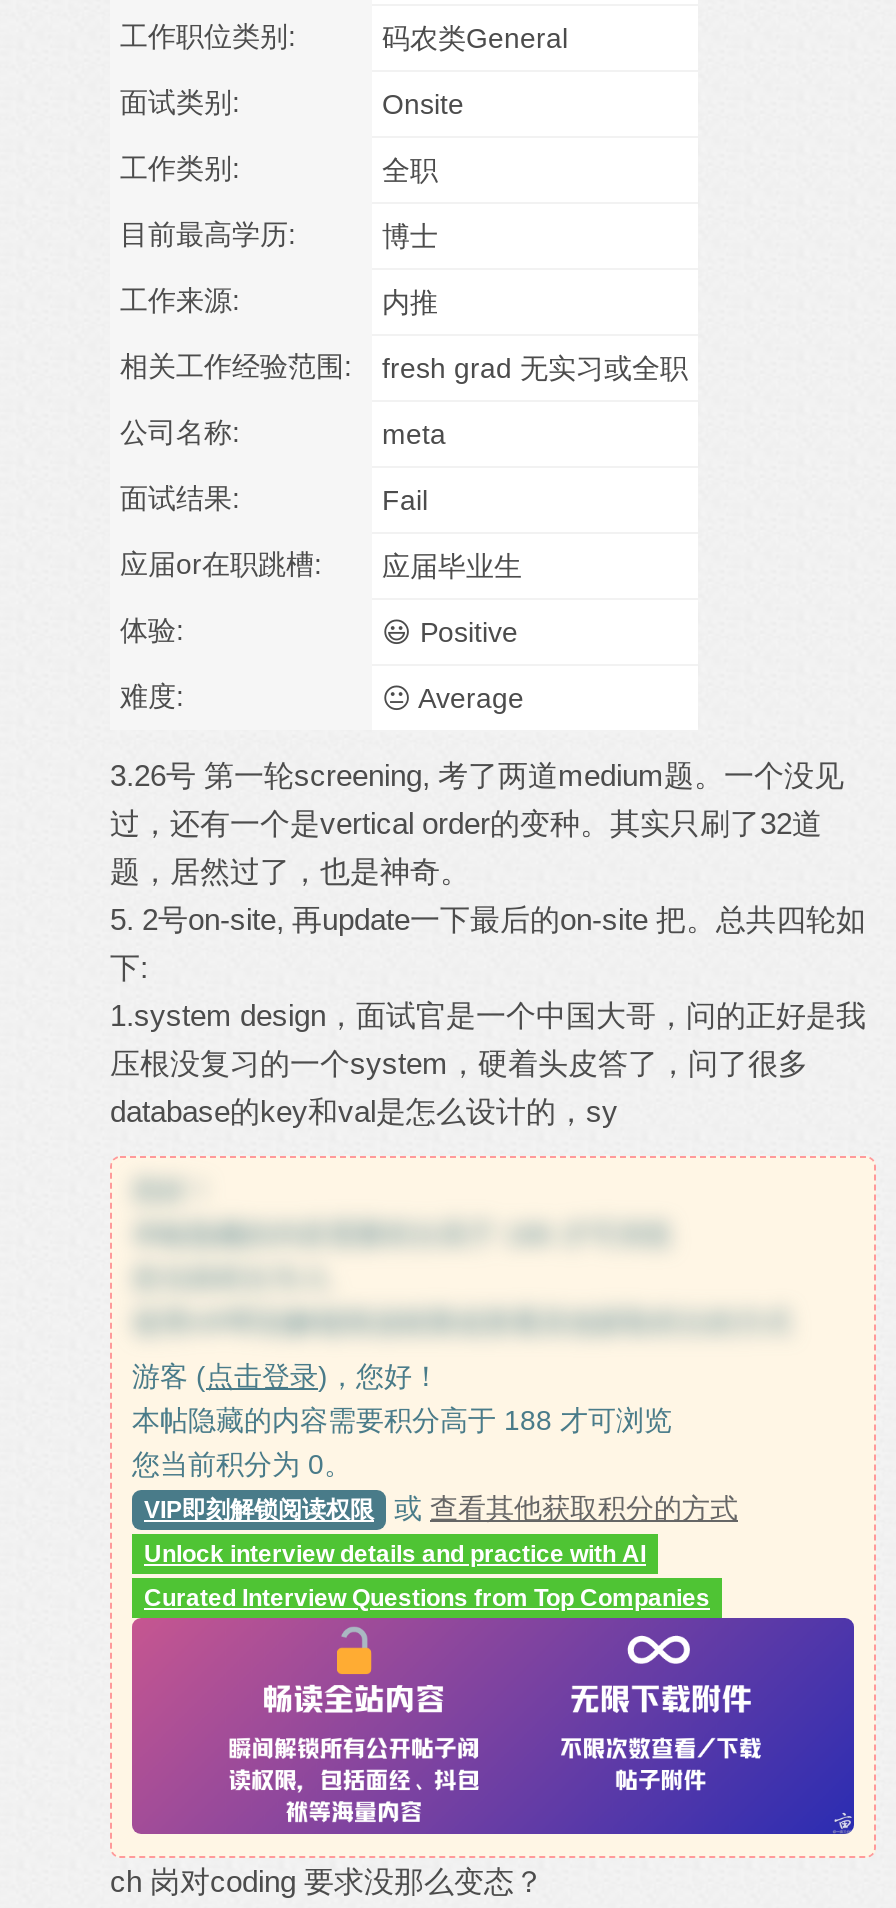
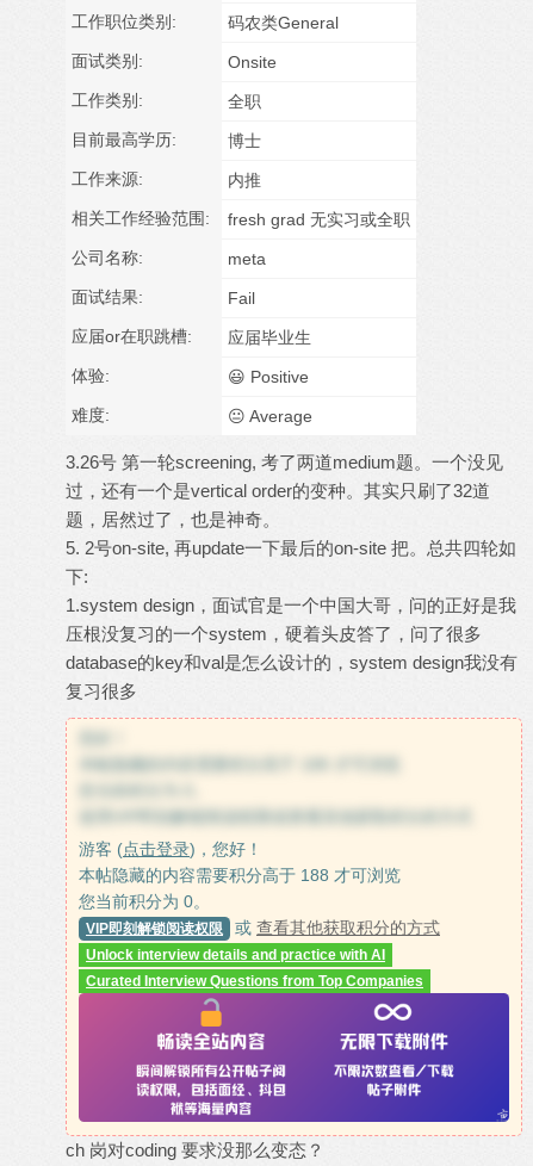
- database的key和val是怎么设计的，sy
+ database的key和val是怎么设计的，system design我没有
+ 复习很多
